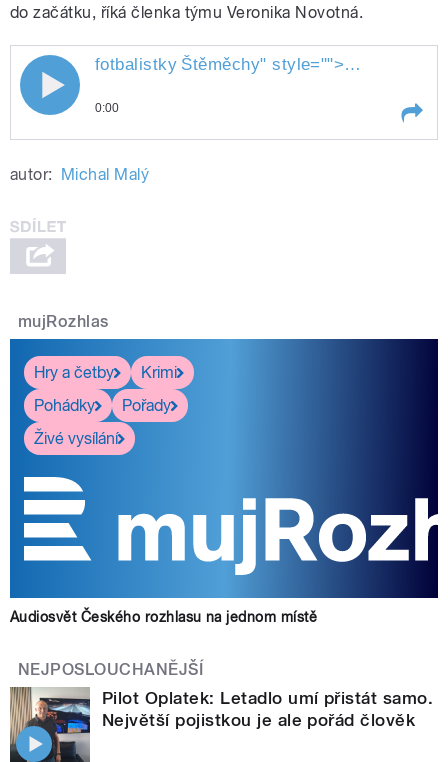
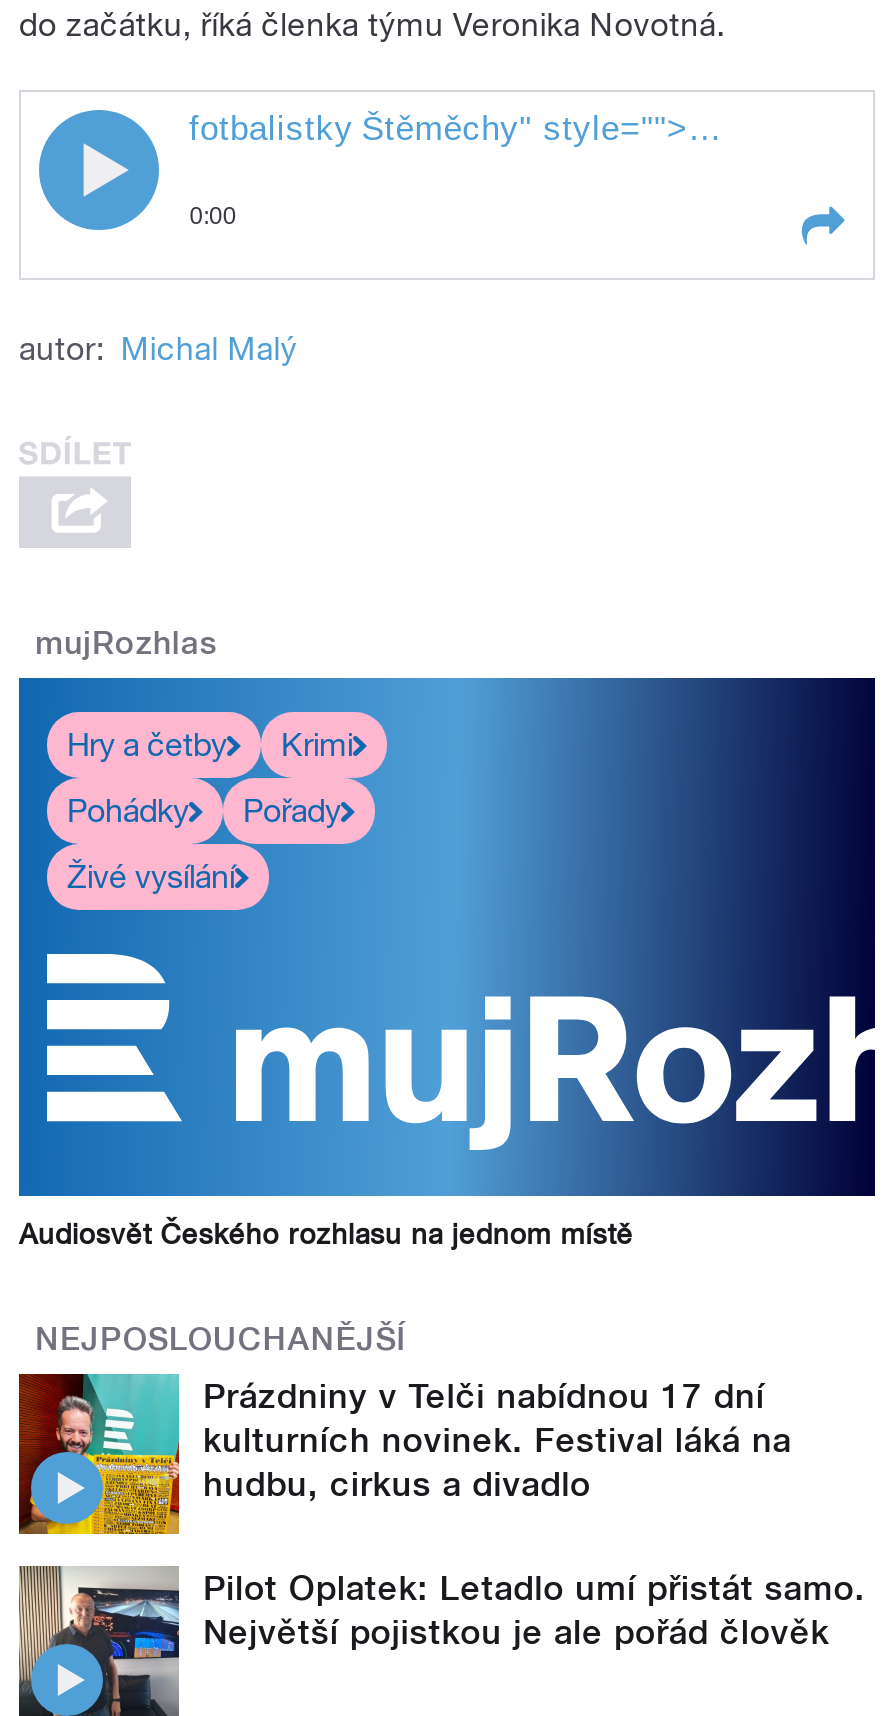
+ [image]
+ Prázdniny v Telči nabídnou 17 dní
+ kulturních novinek. Festival láká na
+ hudbu, cirkus a divadlo
